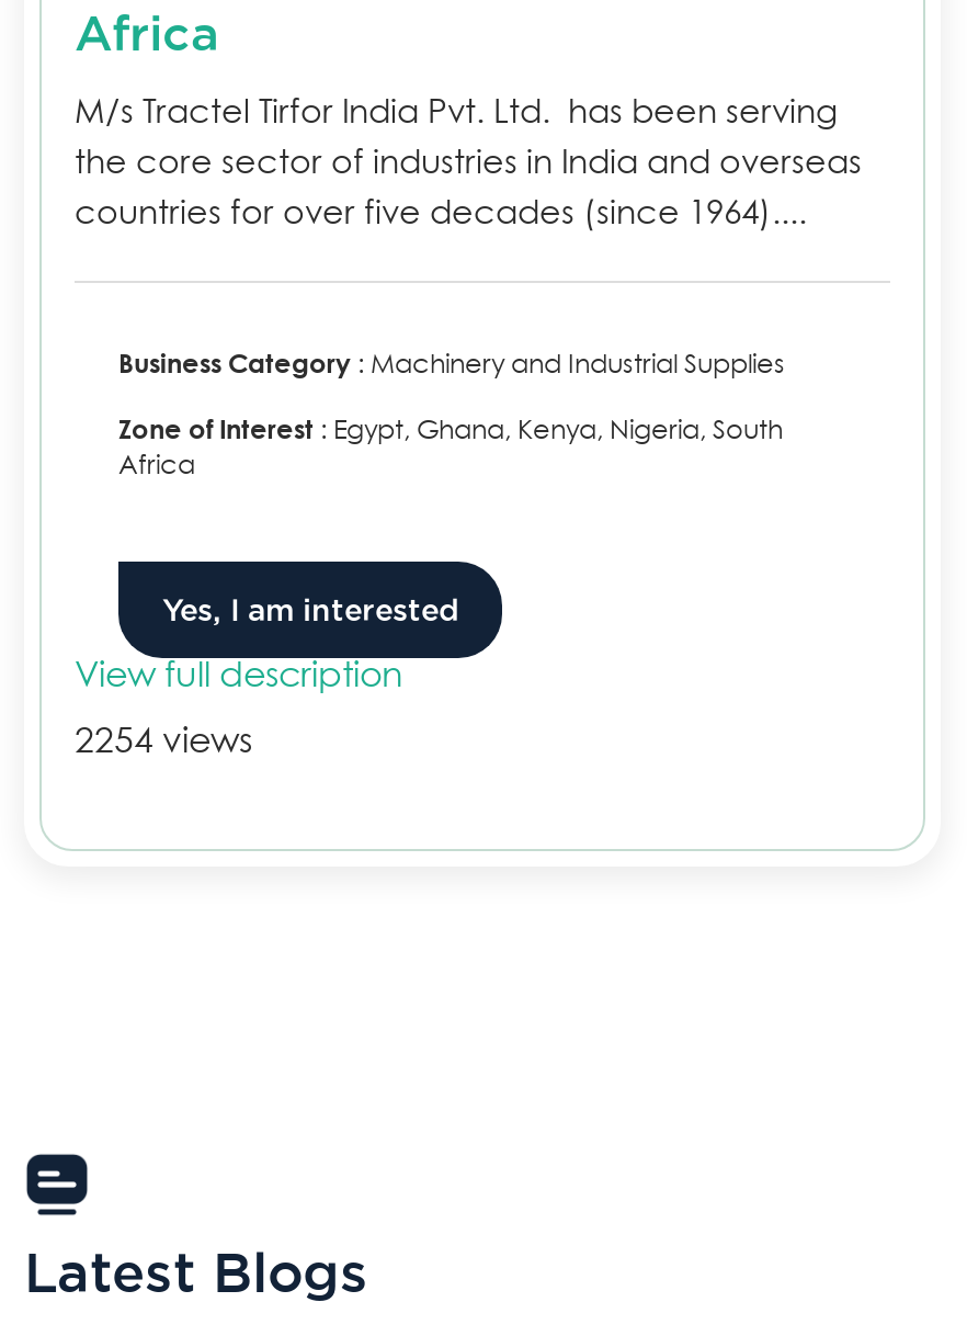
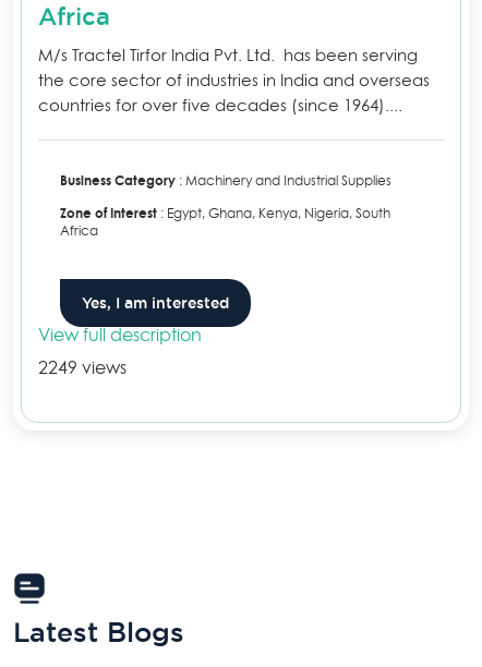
- 2254 views
+ 2249 views
